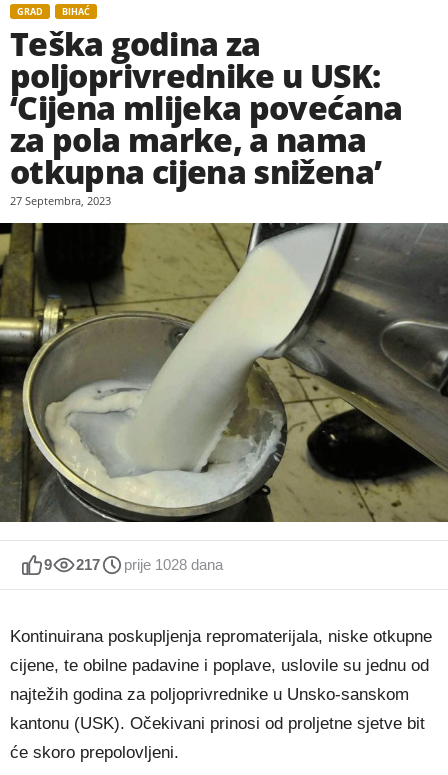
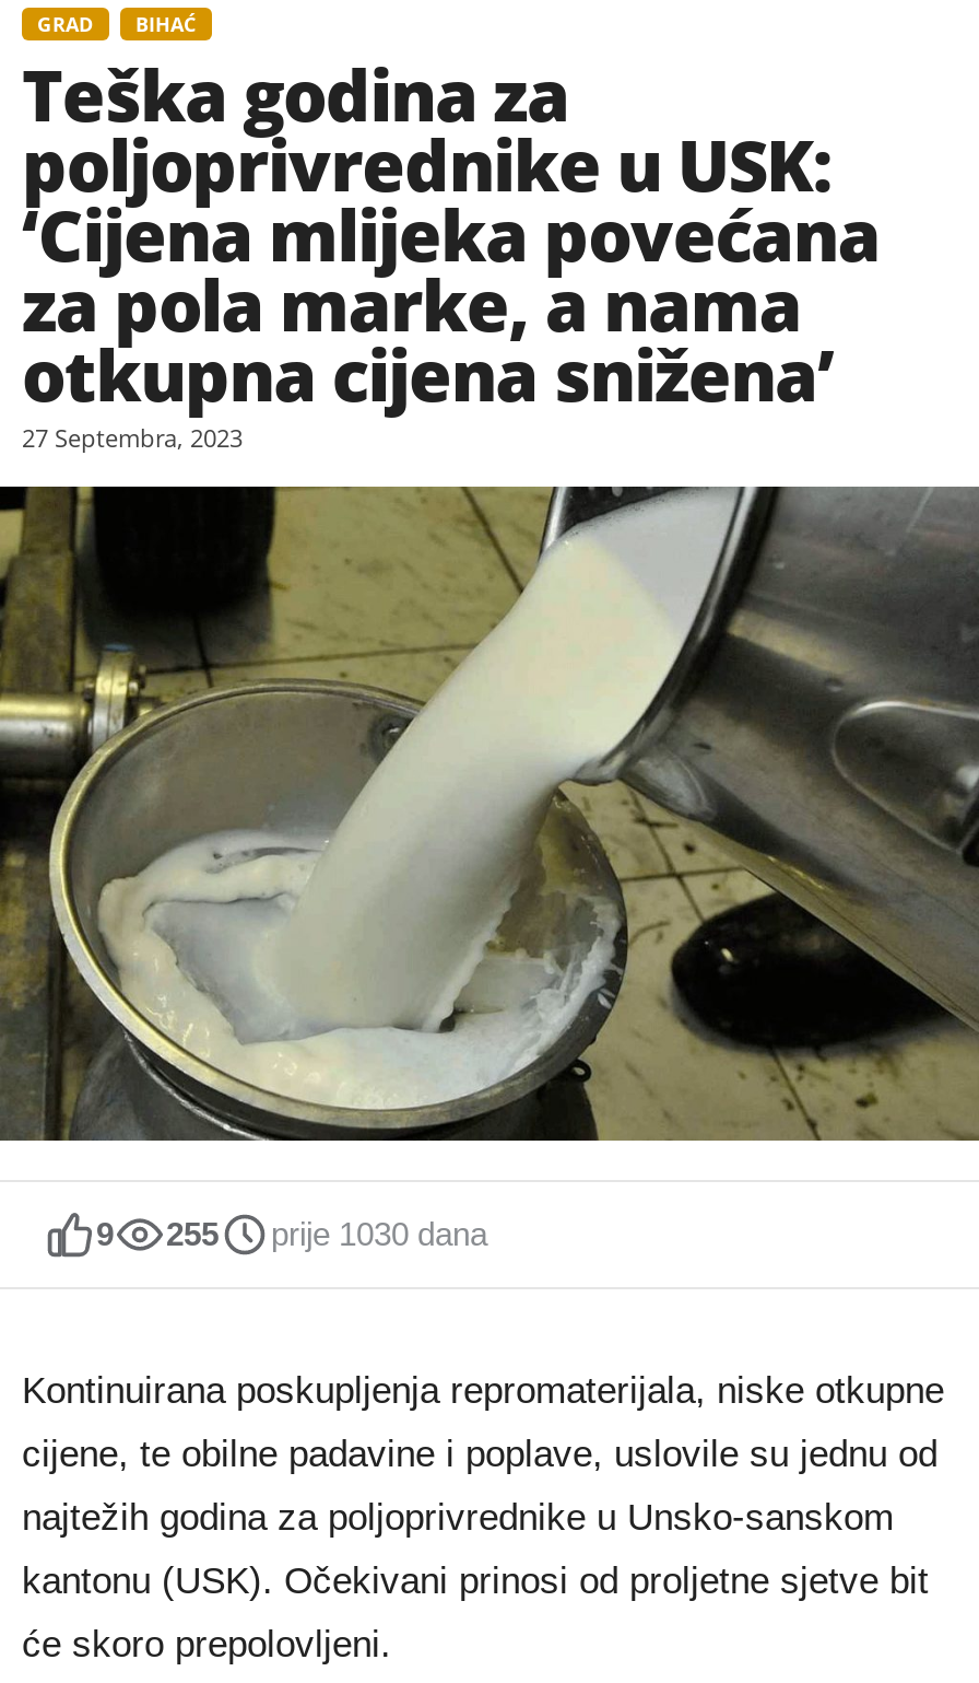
- 217
+ 255

- prije 1028 dana
+ prije 1030 dana
